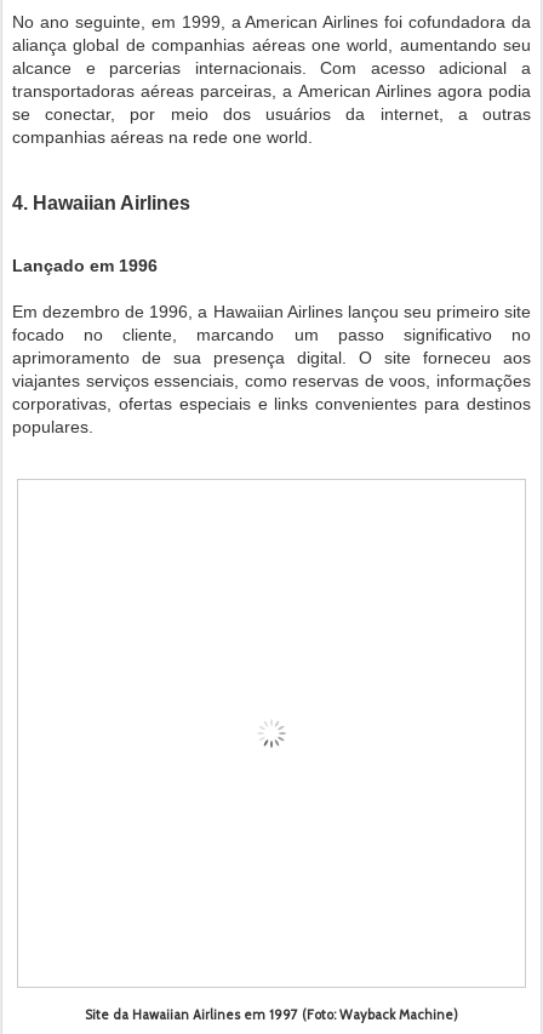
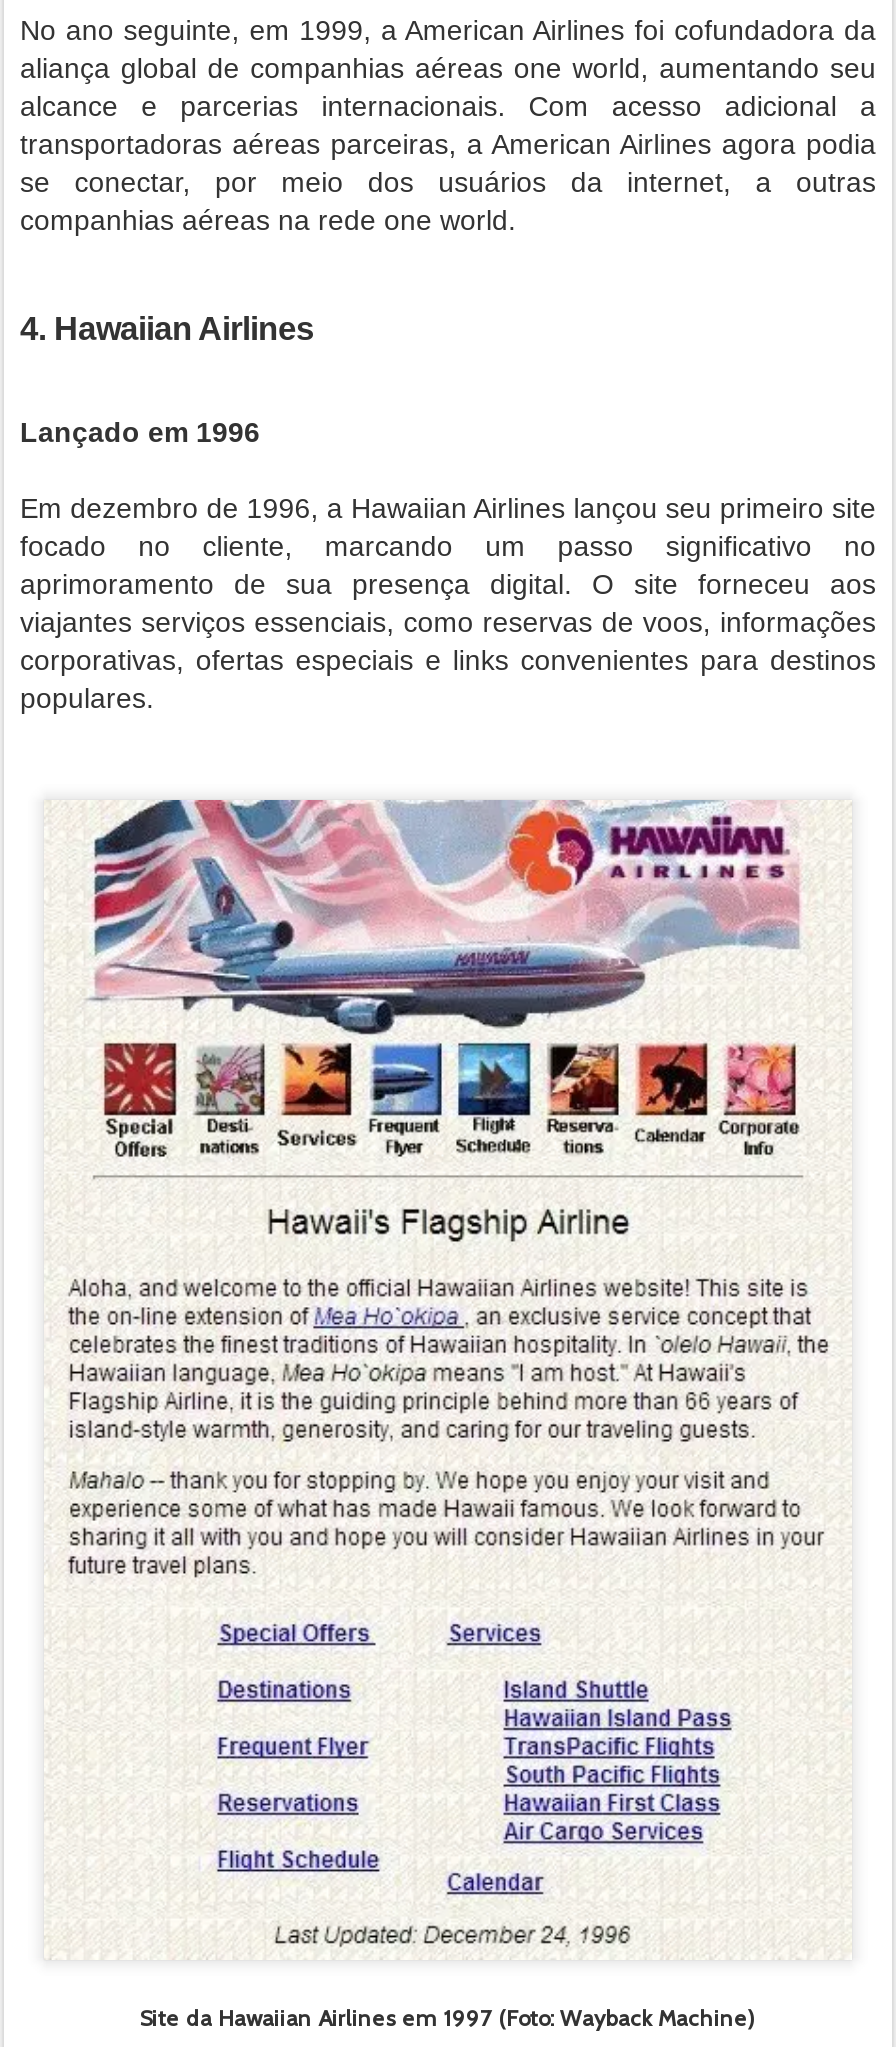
+ [image]
